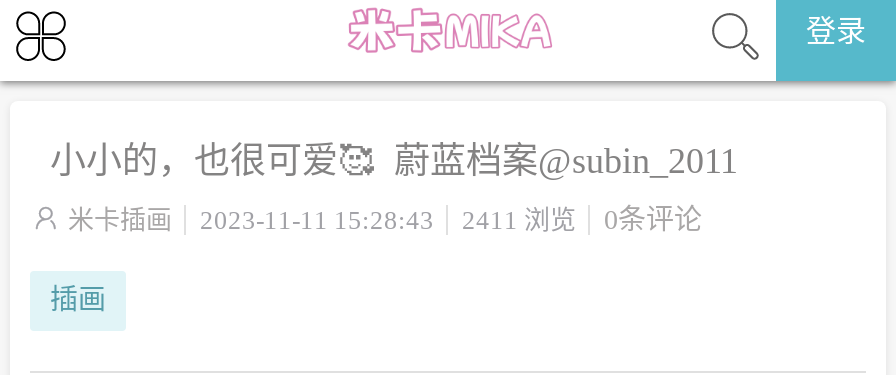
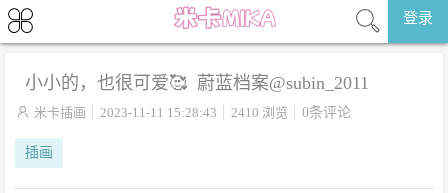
- 2411 浏览
+ 2410 浏览
